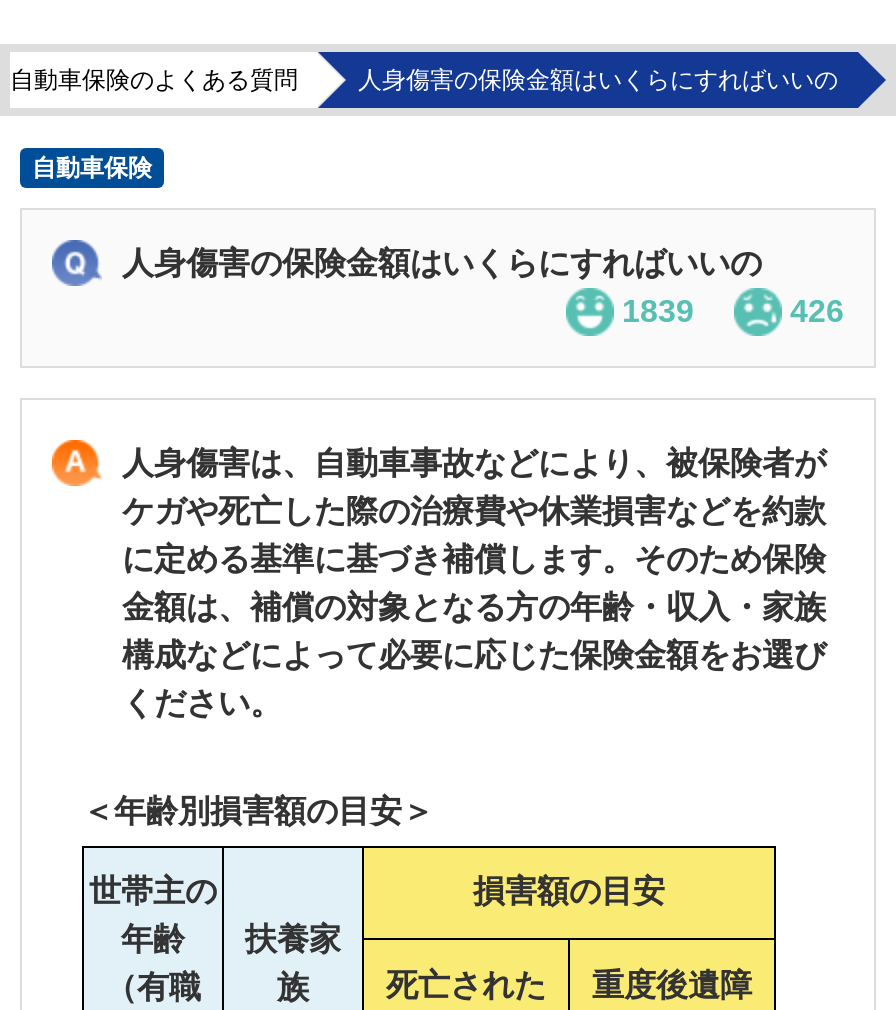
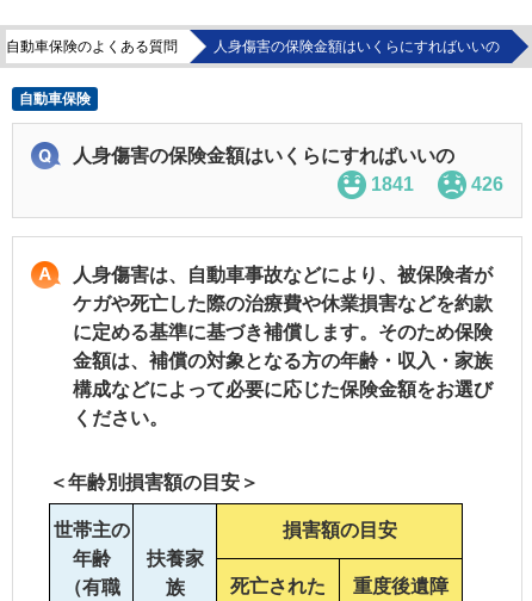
- 1839
+ 1841
